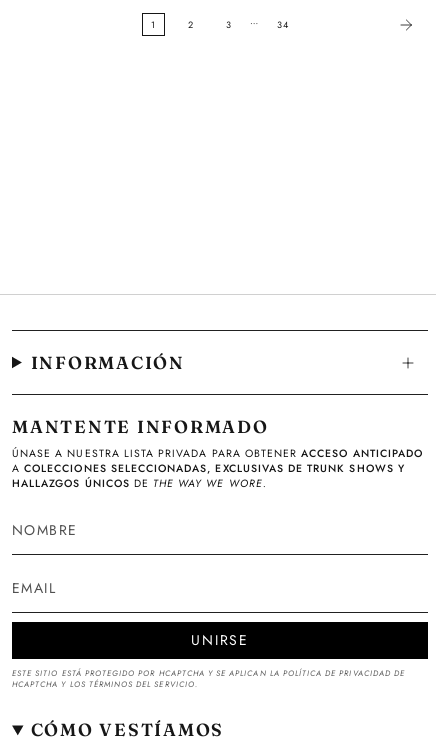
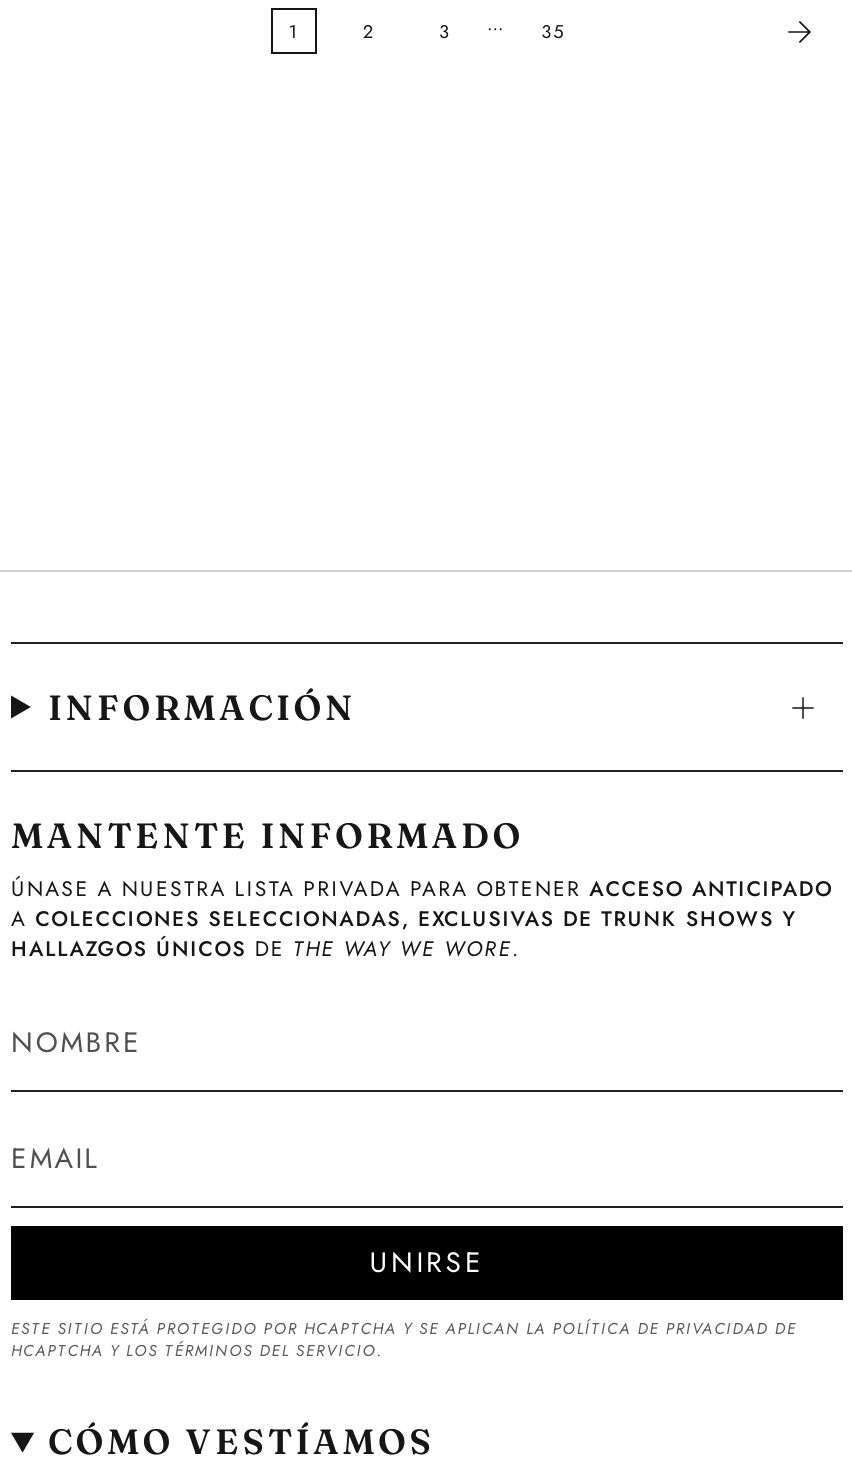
- 34
+ 35
